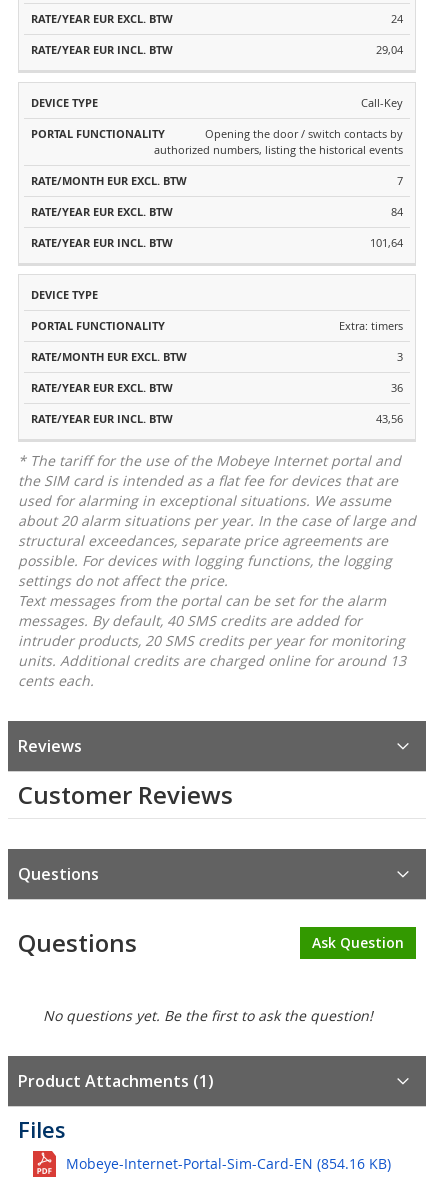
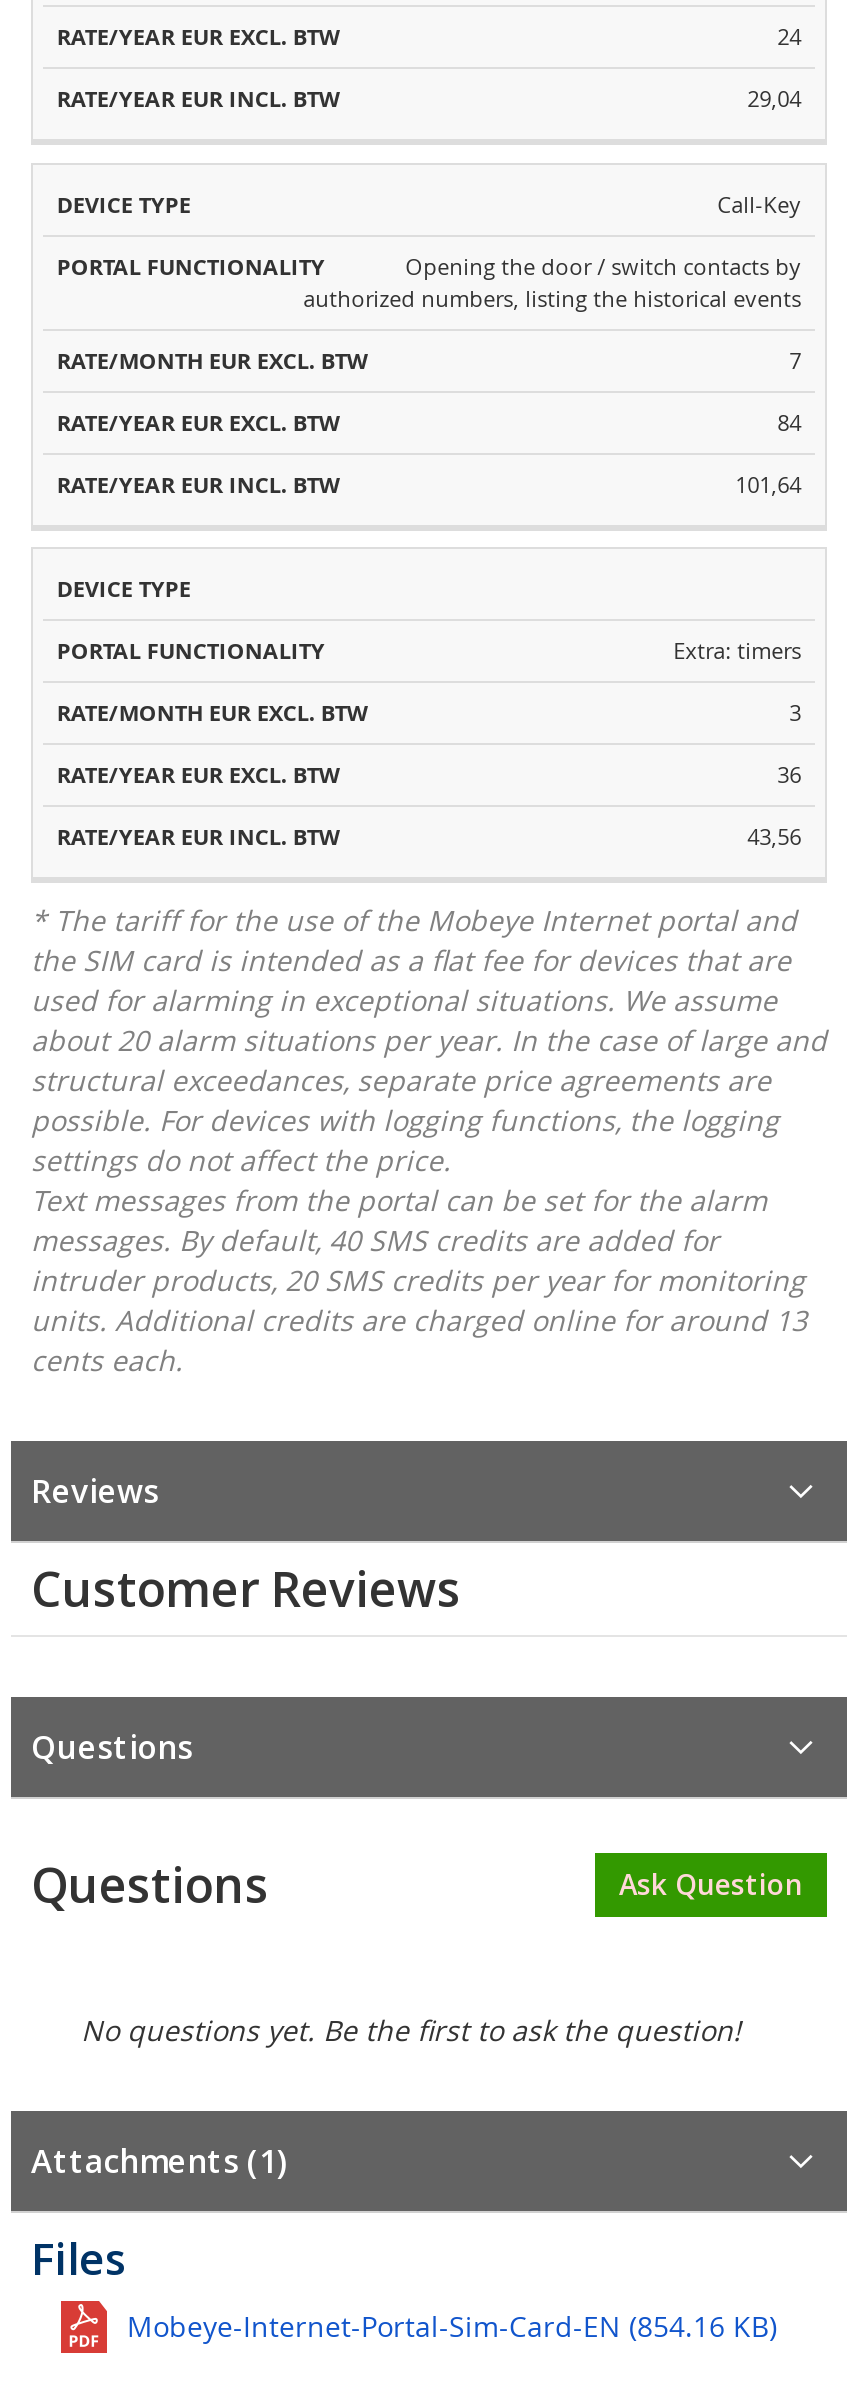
- Product Attachments (1)
+ Attachments (1)
